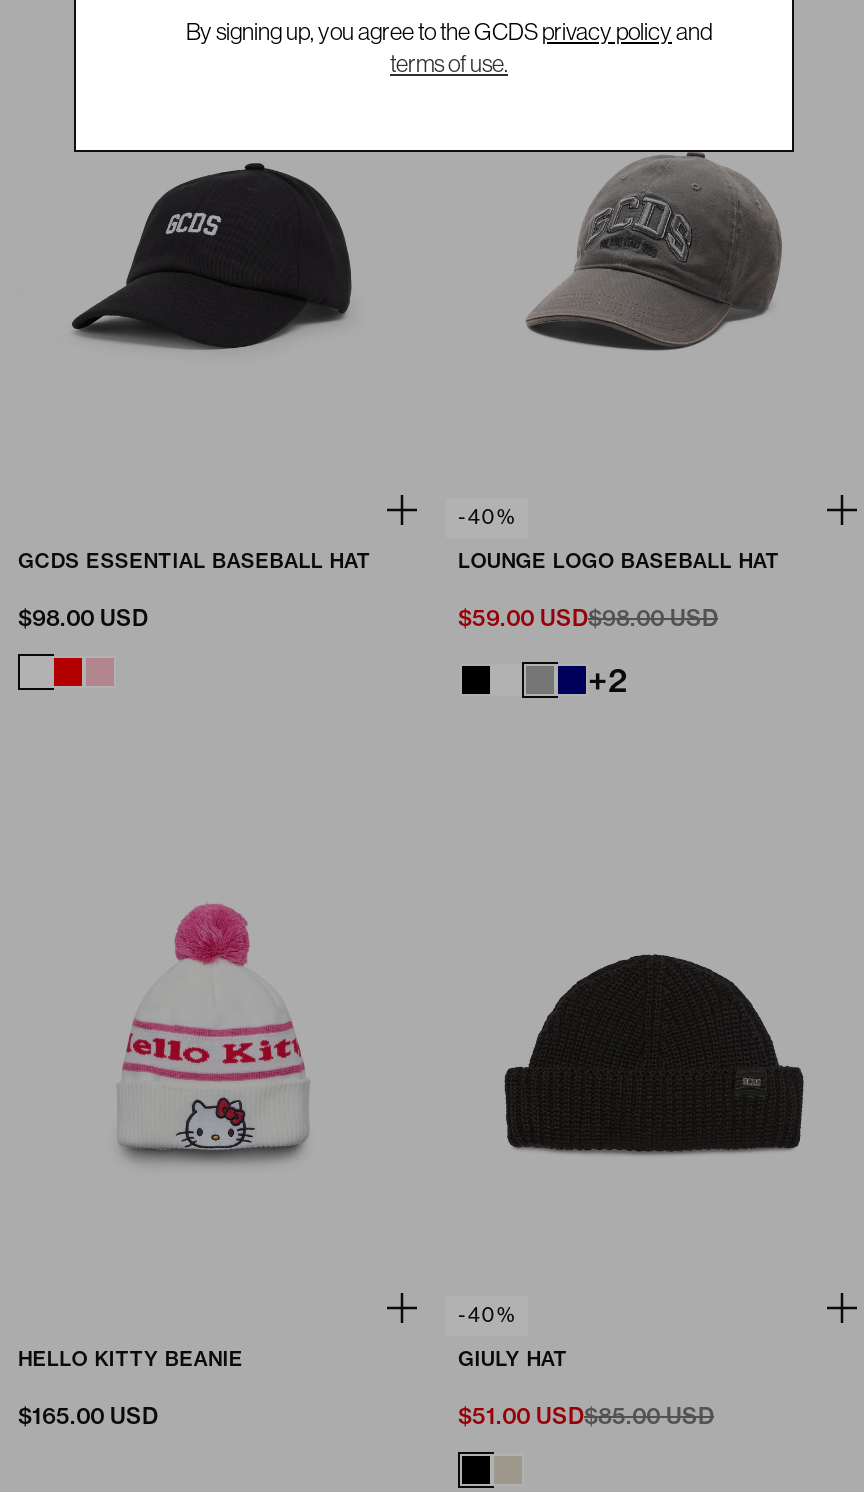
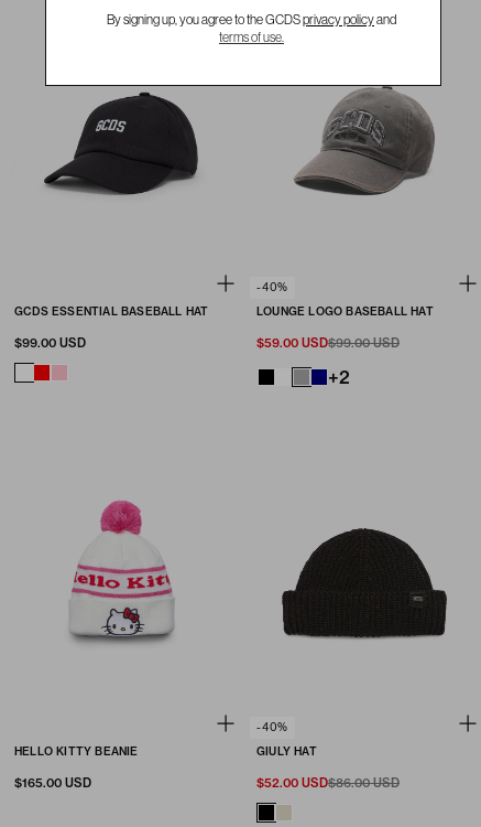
- $98.00 USD
+ $99.00 USD

- $59.00 USD $98.00 USD
+ $59.00 USD $99.00 USD

- $51.00 USD
+ $52.00 USD

- $85.00 USD
+ $86.00 USD
